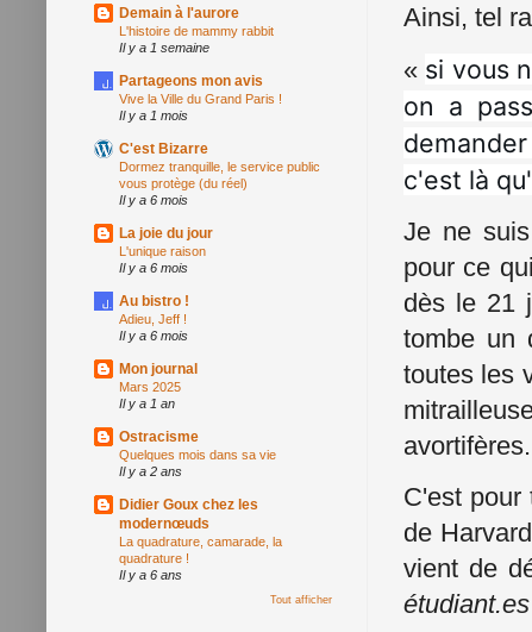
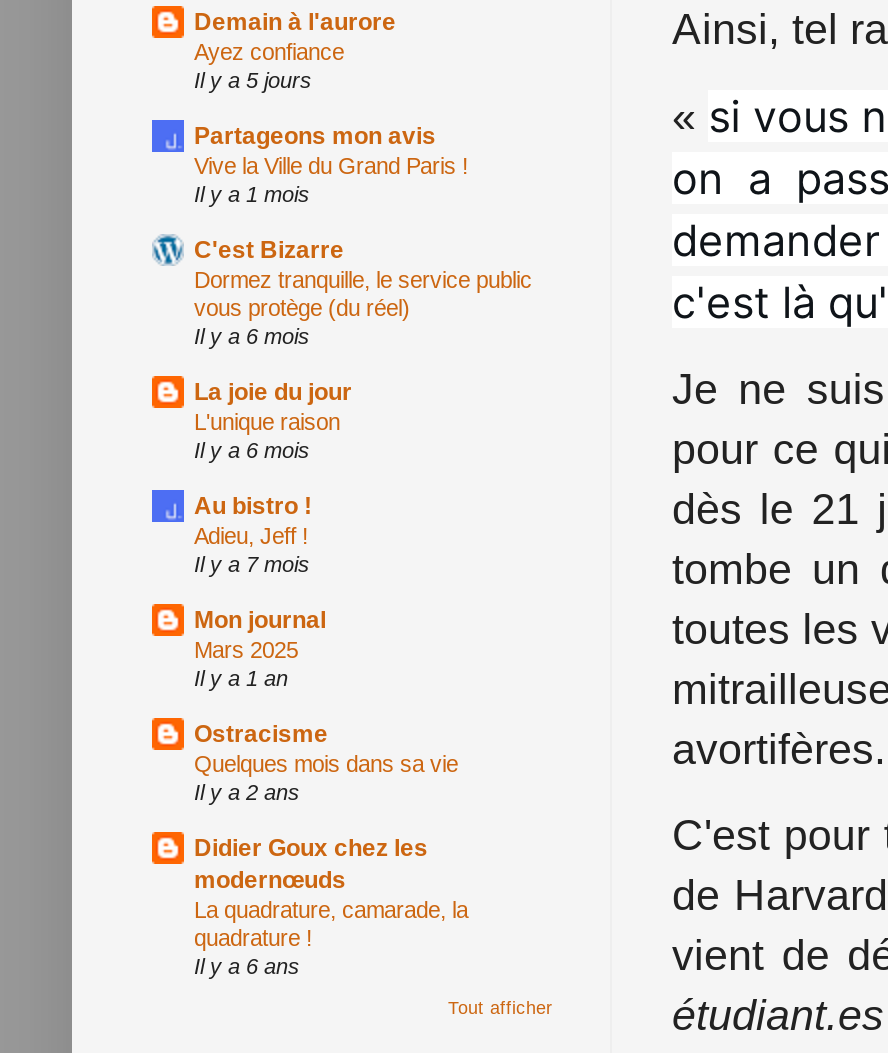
- L'histoire de mammy rabbit
- Il y a 1 semaine
+ Ayez confiance
+ Il y a 5 jours

- Il y a 6 mois
+ Il y a 7 mois
